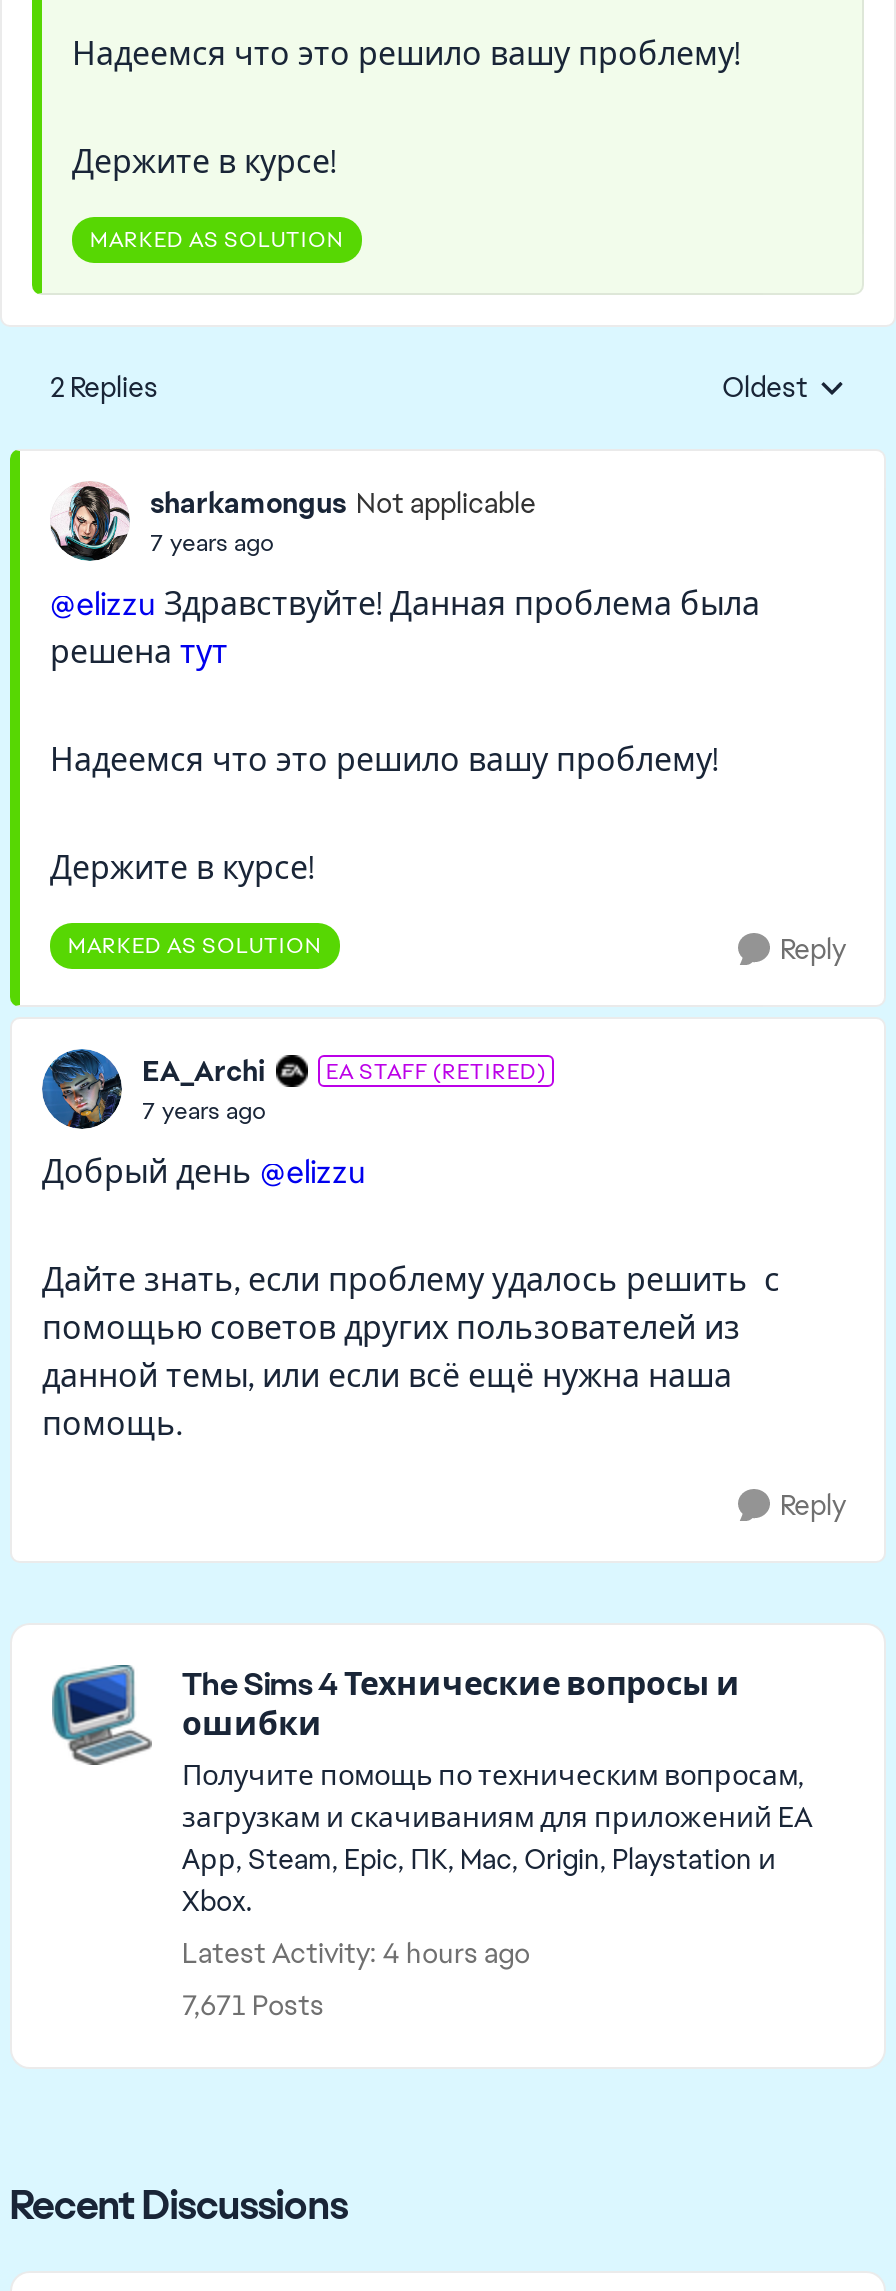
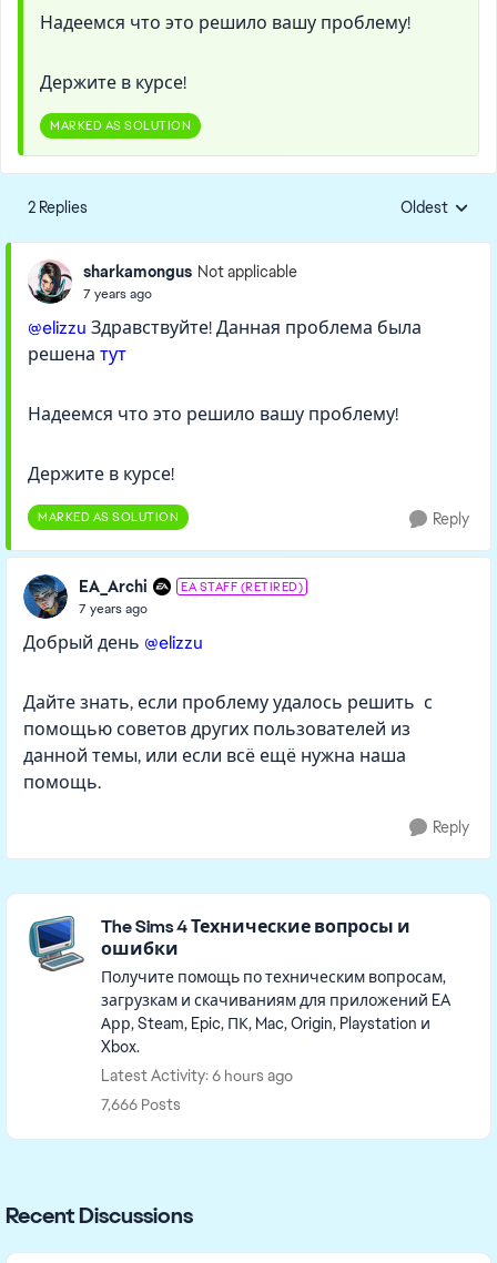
- Latest Activity: 4 hours ago
+ Latest Activity: 6 hours ago

- 7,671 Posts
+ 7,666 Posts
